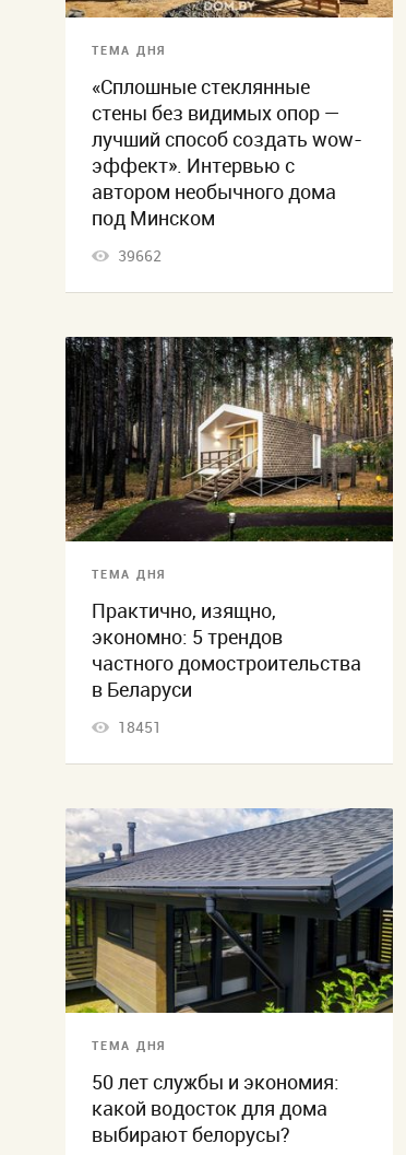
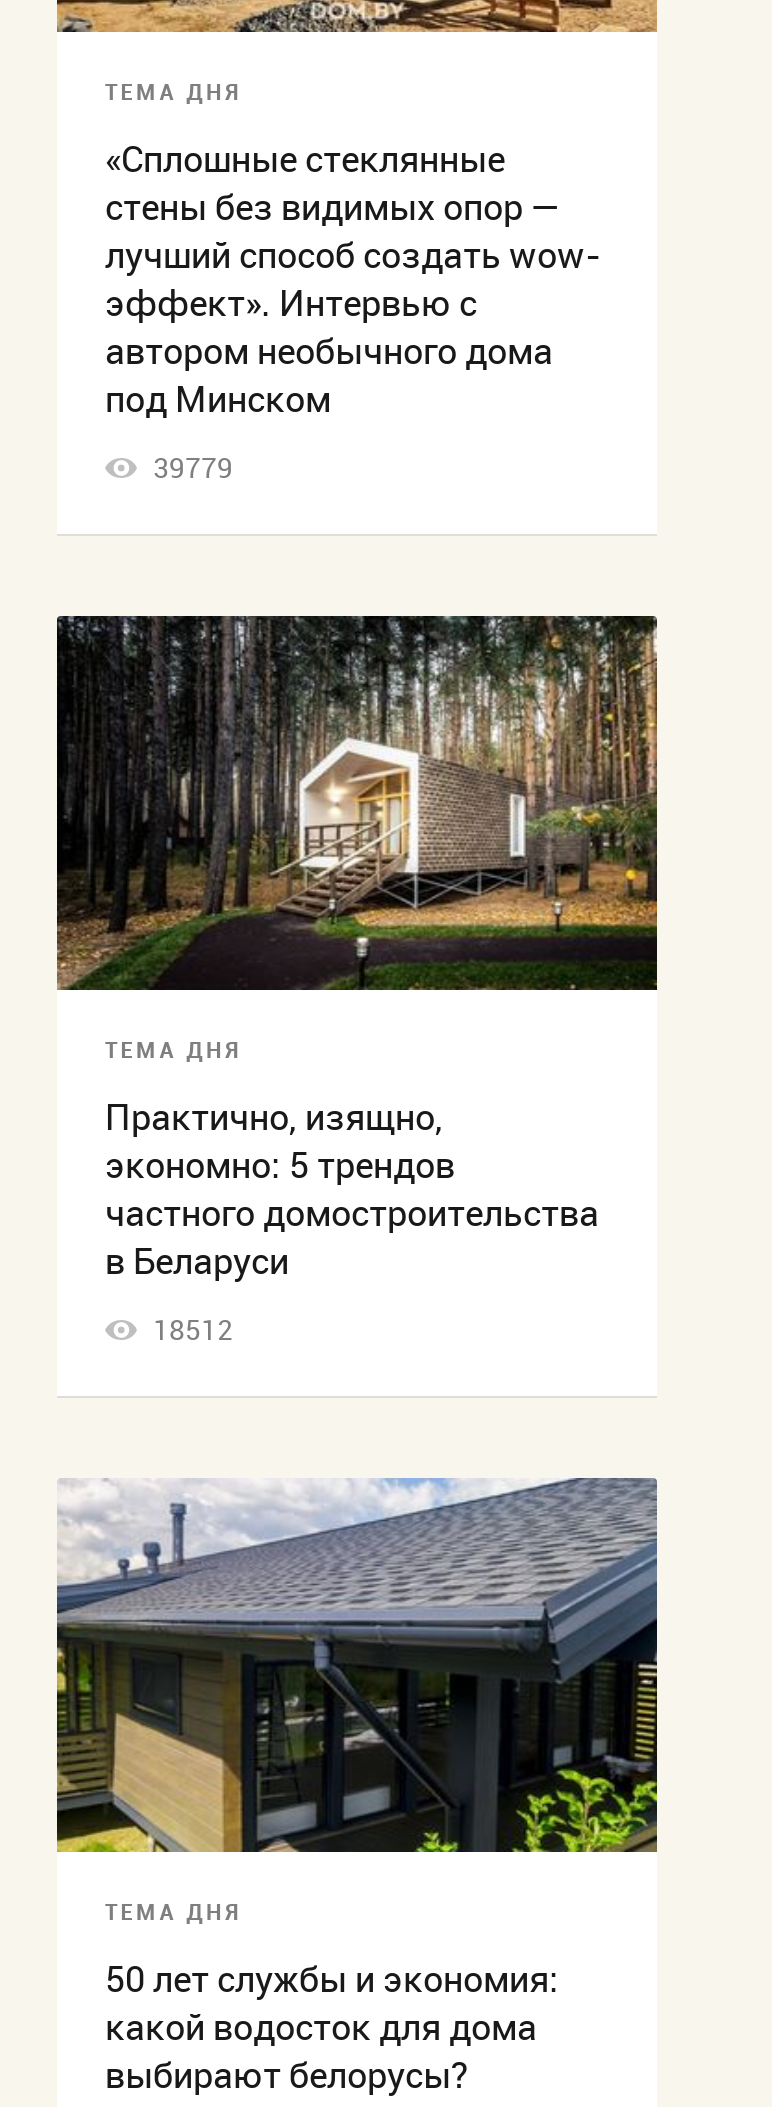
- 39662
+ 39779

- 18451
+ 18512
